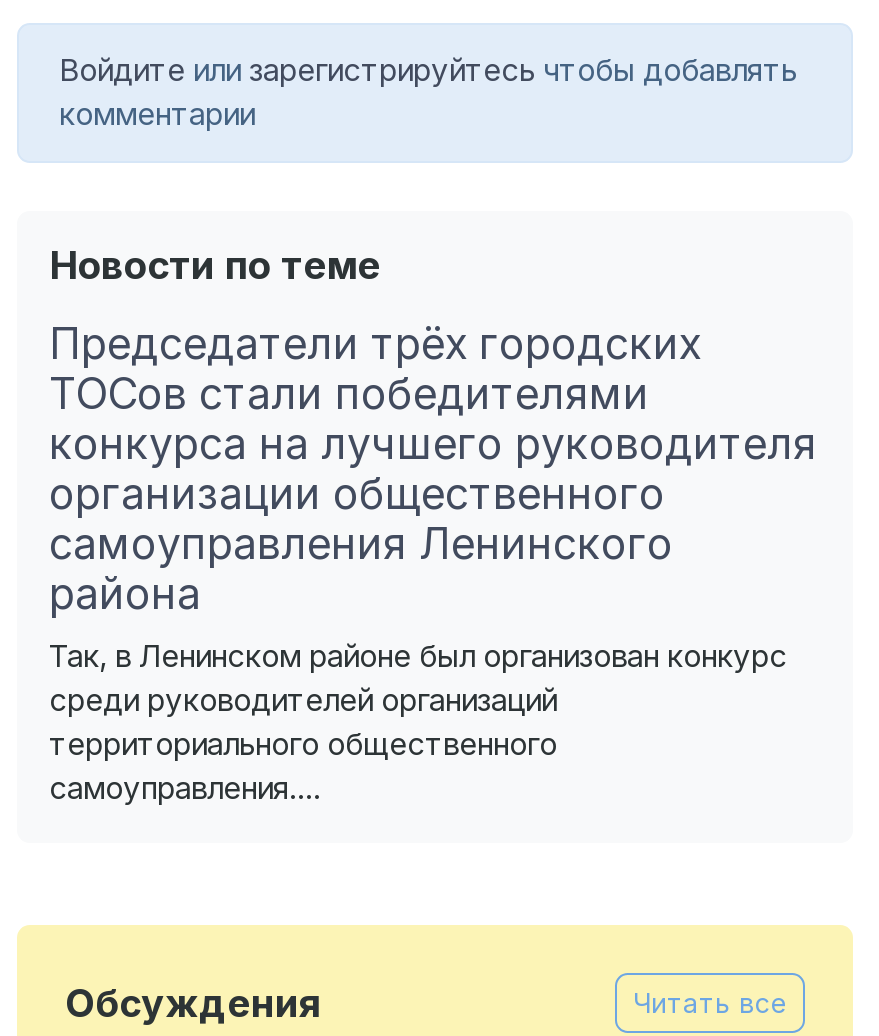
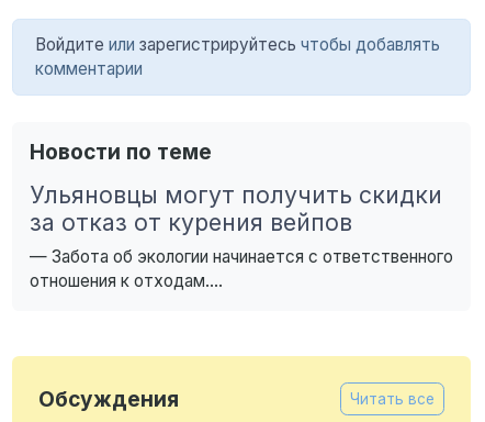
- Председатели трёх городских
- ТОСов стали победителями
- конкурса на лучшего руководителя
- организации общественного
- самоуправления Ленинского
- района
- Так, в Ленинском районе был организован конкурс
- среди руководителей организаций
- территориального общественного
- самоуправления....
+ Ульяновцы могут получить скидки
+ за отказ от курения вейпов
+ — Забота об экологии начинается с ответственного
+ отношения к отходам....
